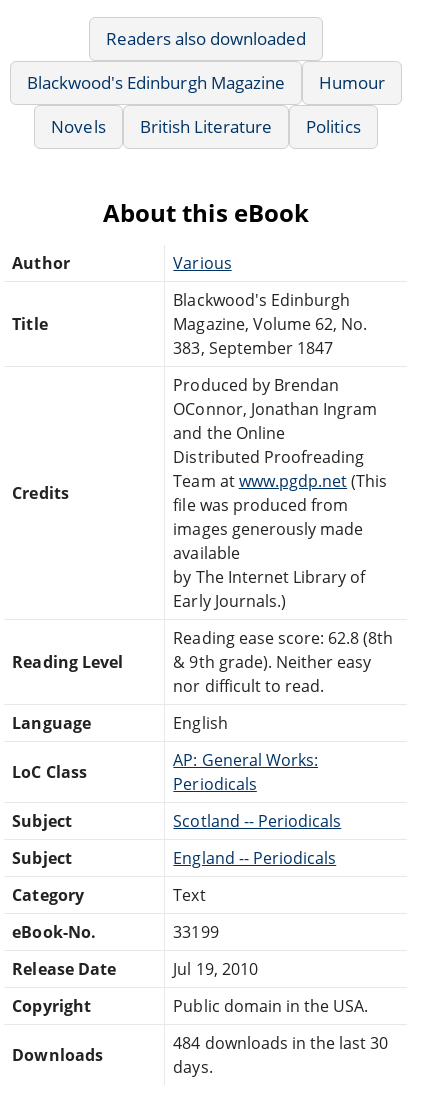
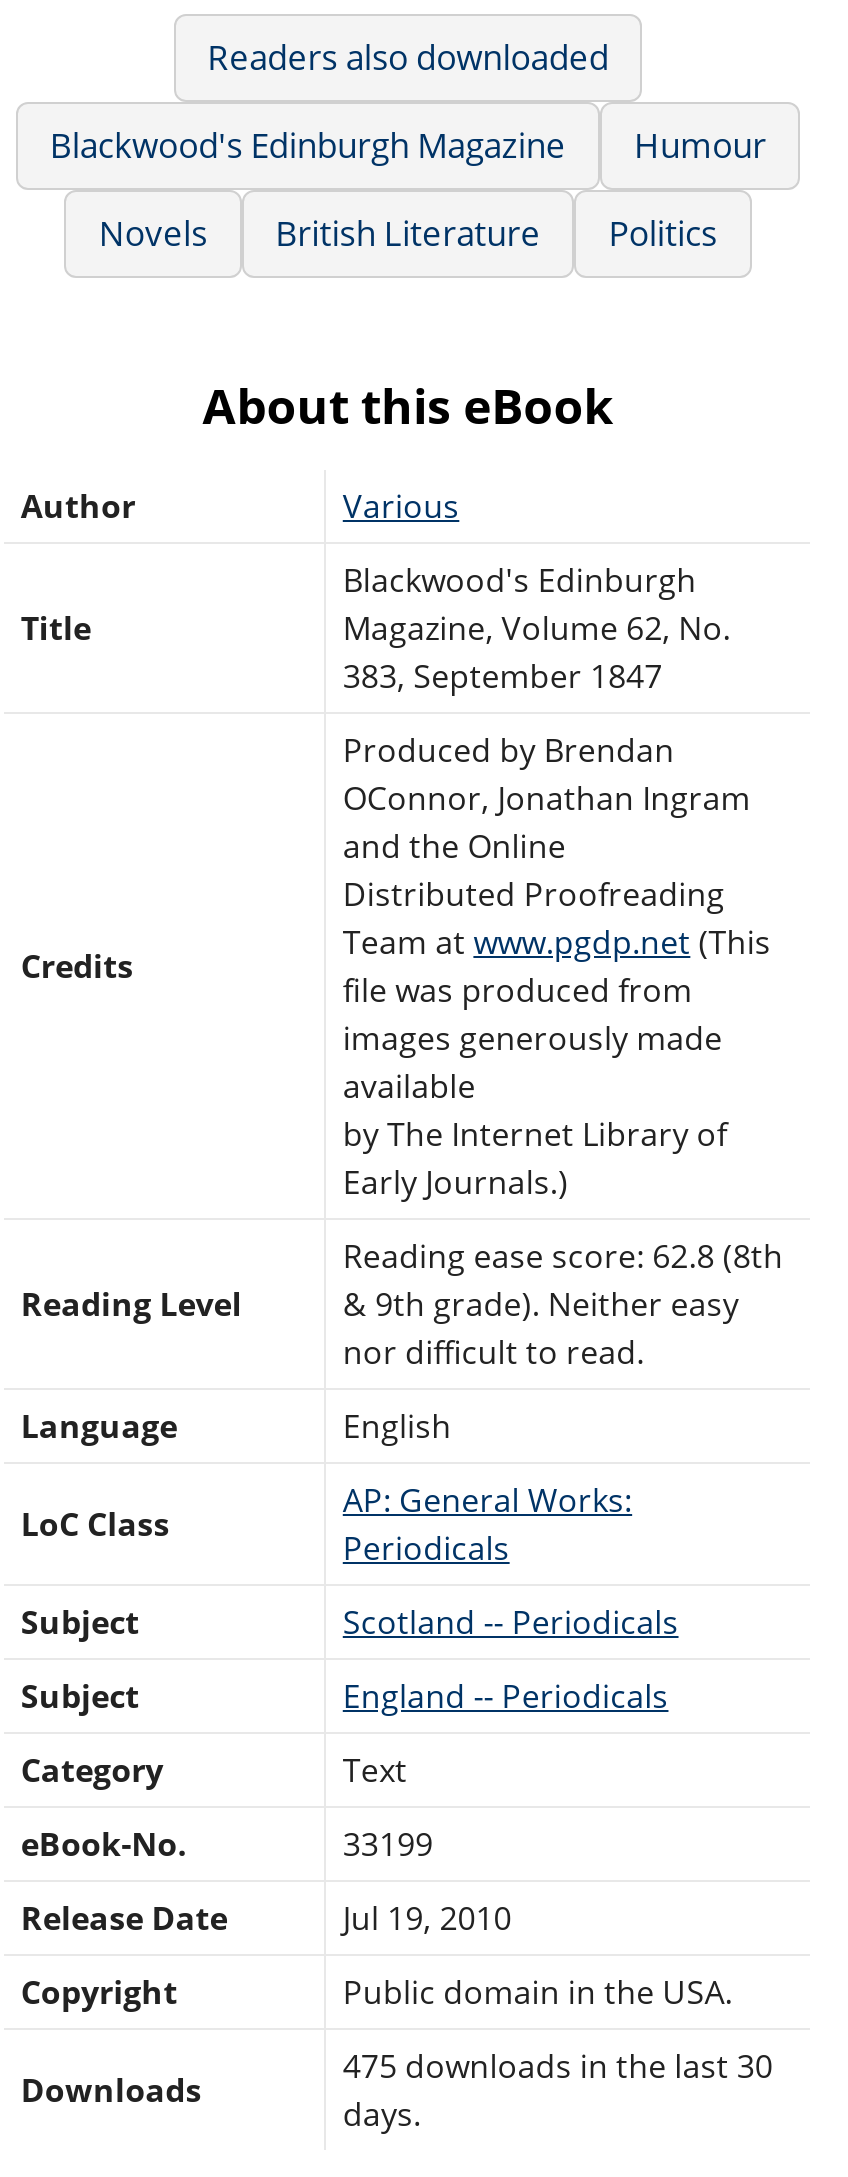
- 484 downloads in the last 30
+ 475 downloads in the last 30
